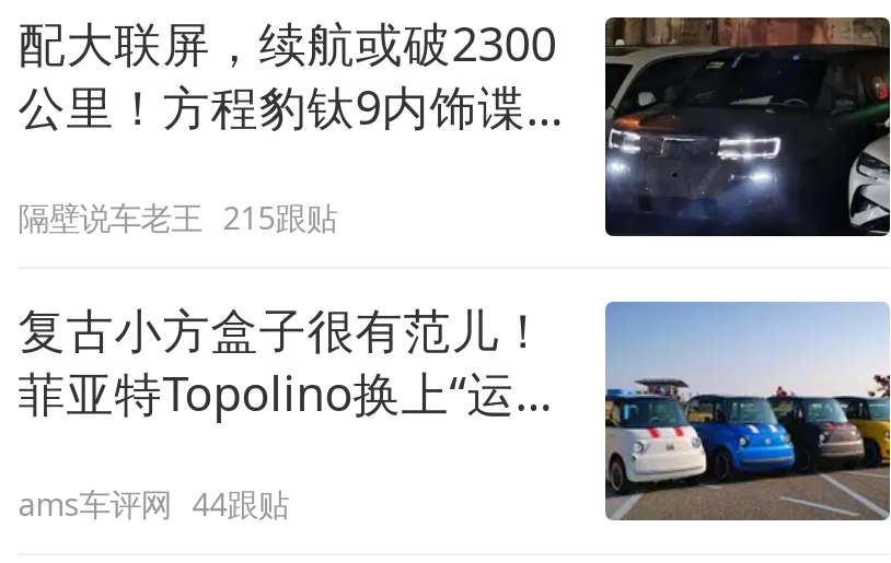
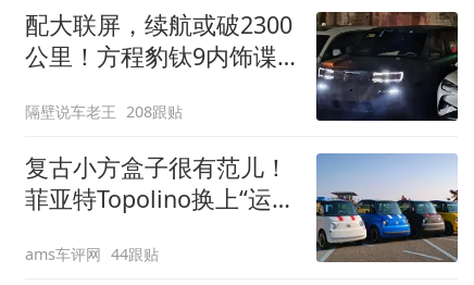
- 隔壁说车老王 215跟贴
+ 隔壁说车老王 208跟贴
